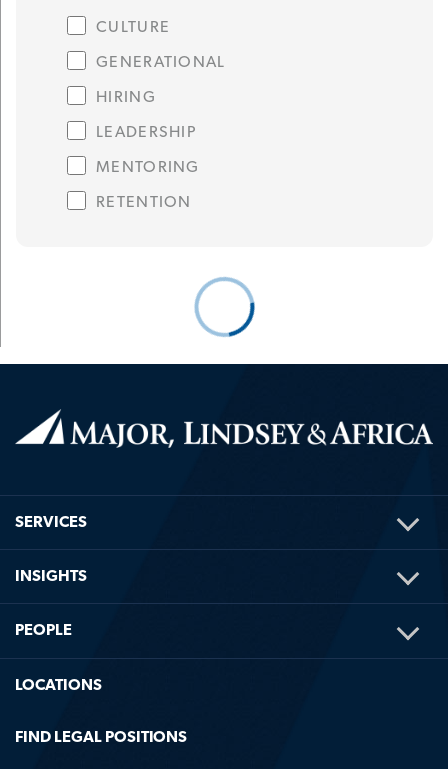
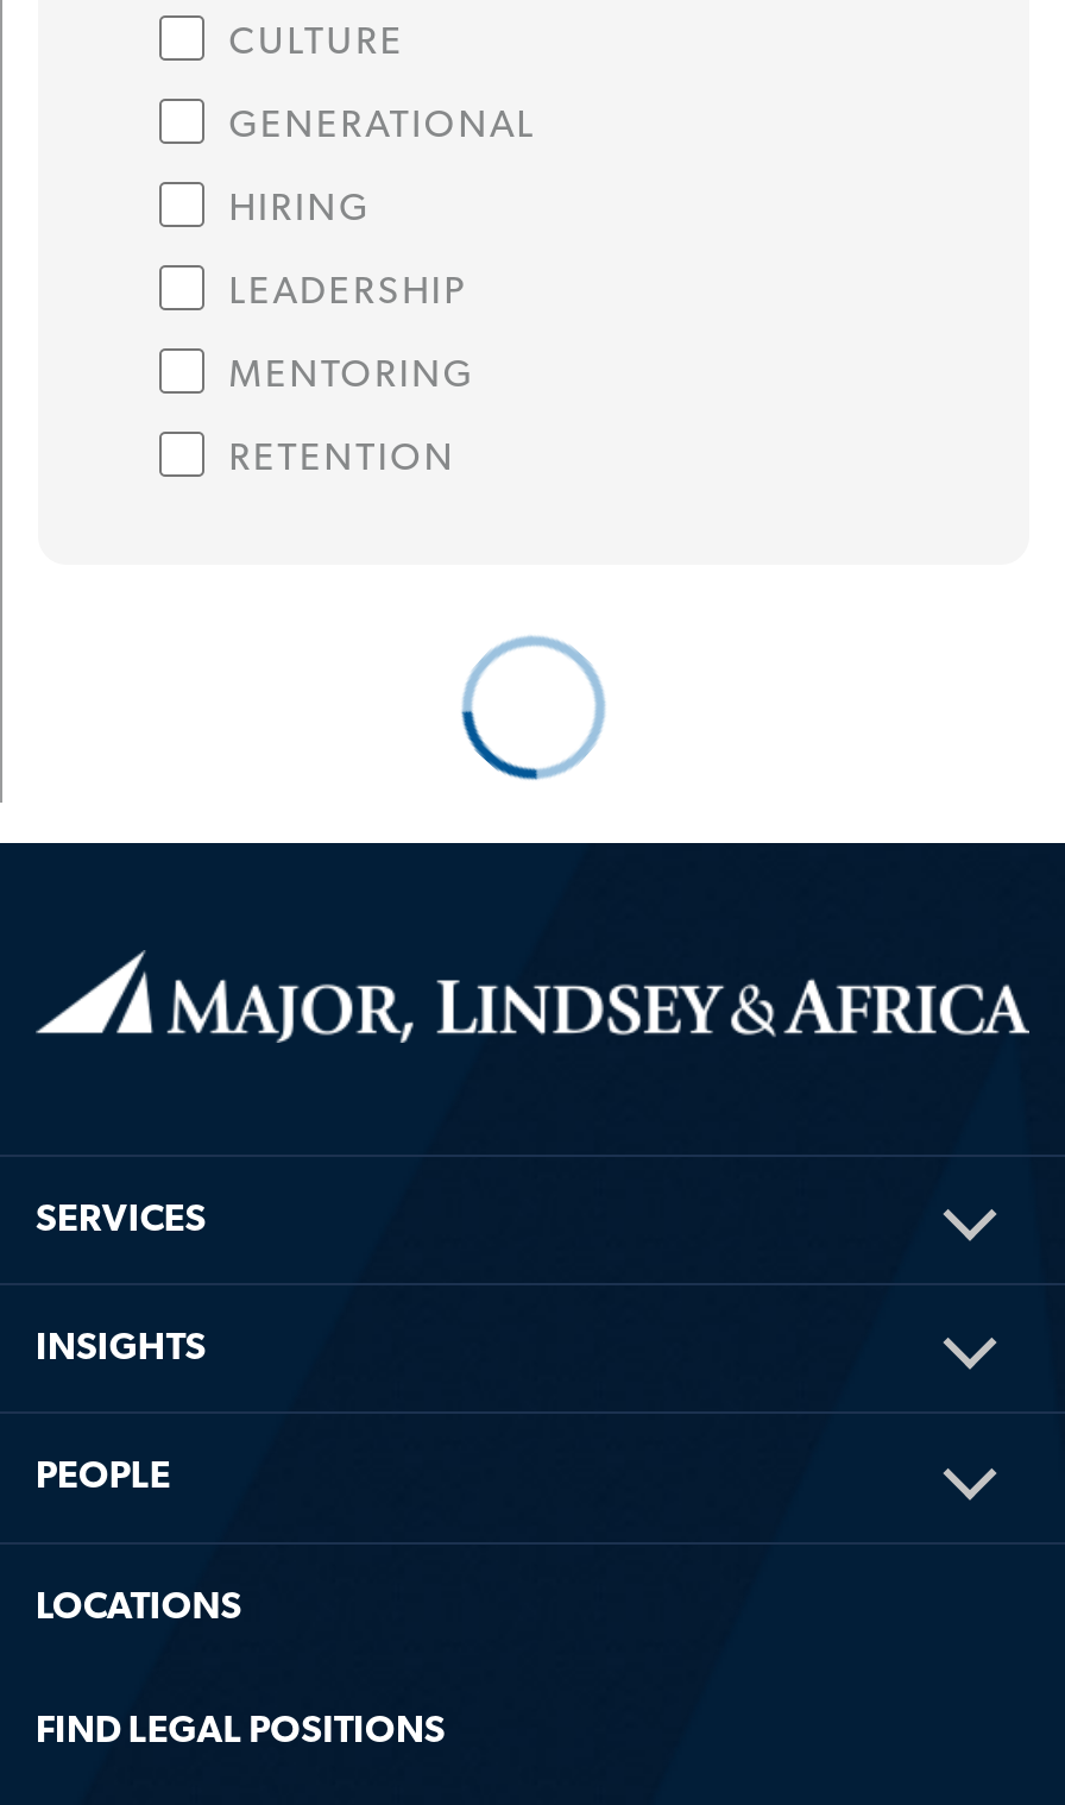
- [image]
+ [image]
